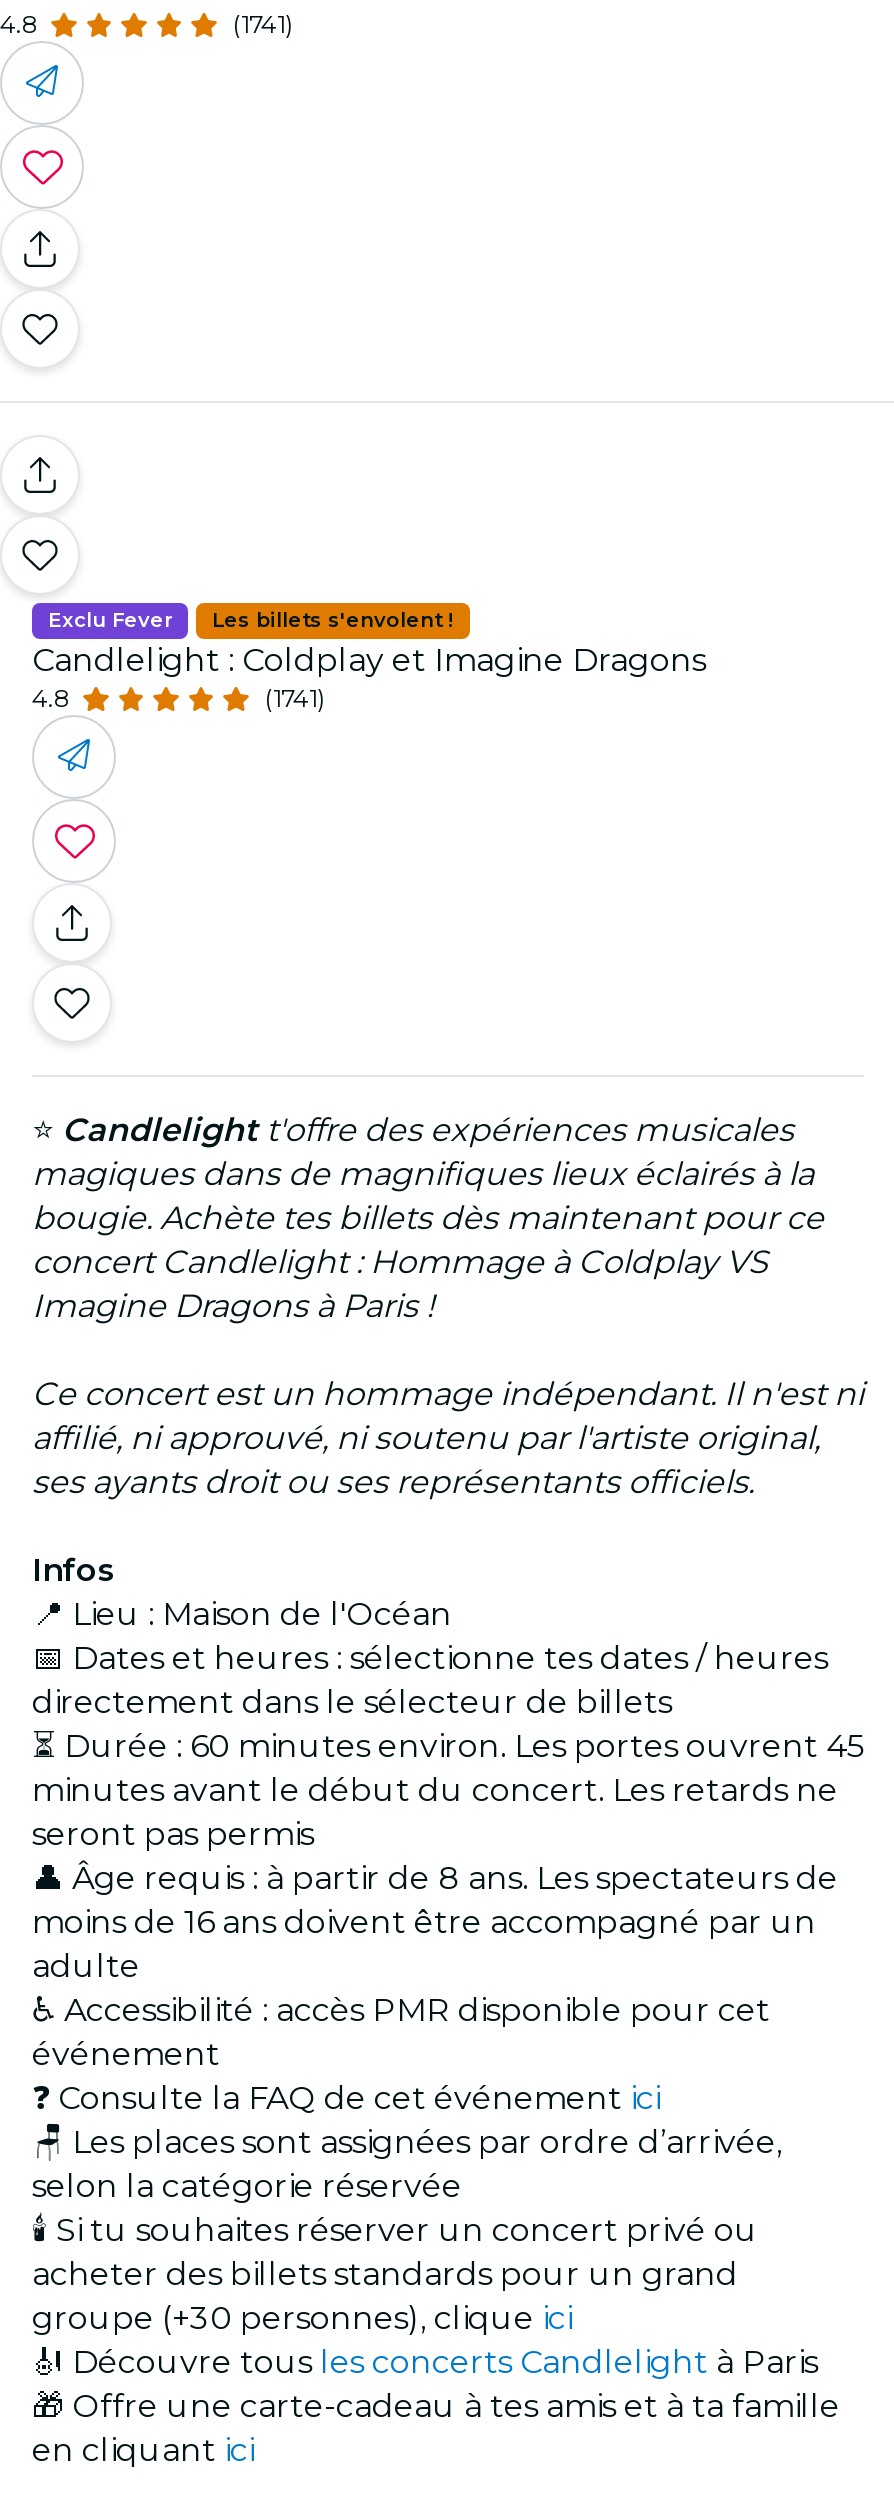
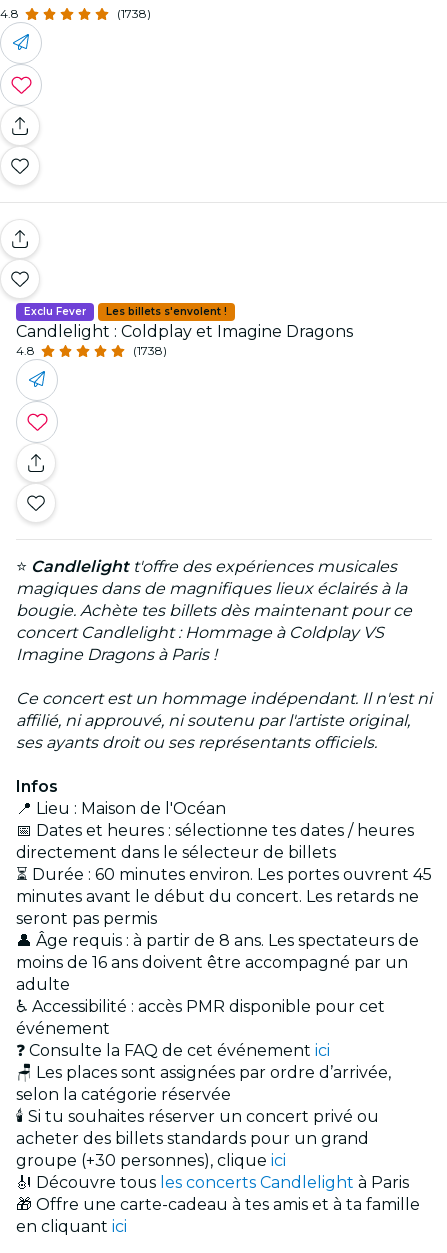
- (1741)
+ (1738)

- (1741)
+ (1738)
